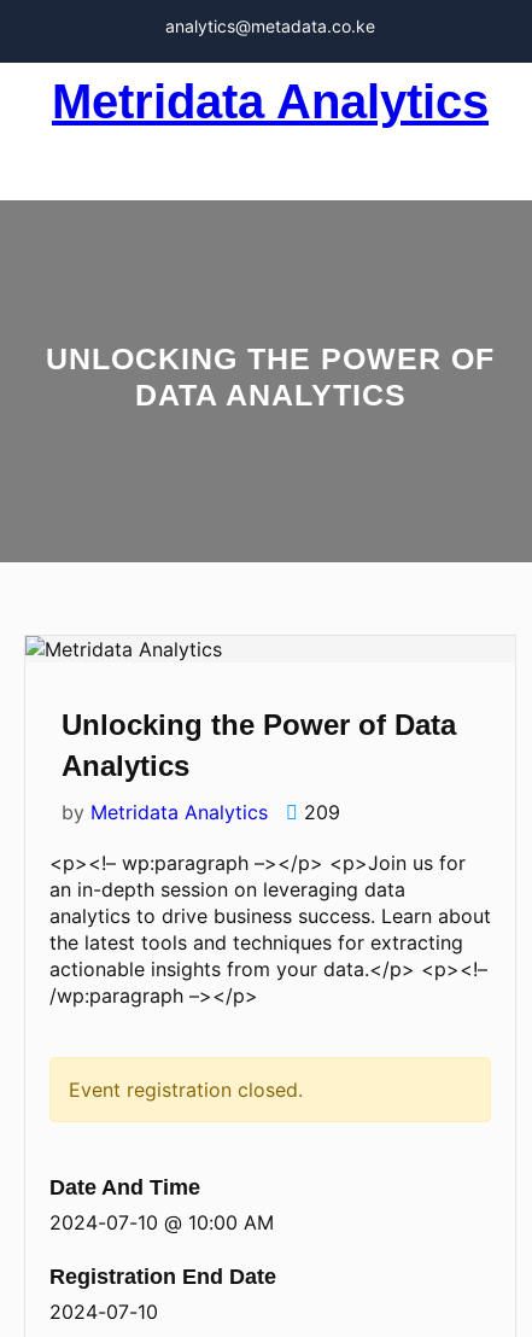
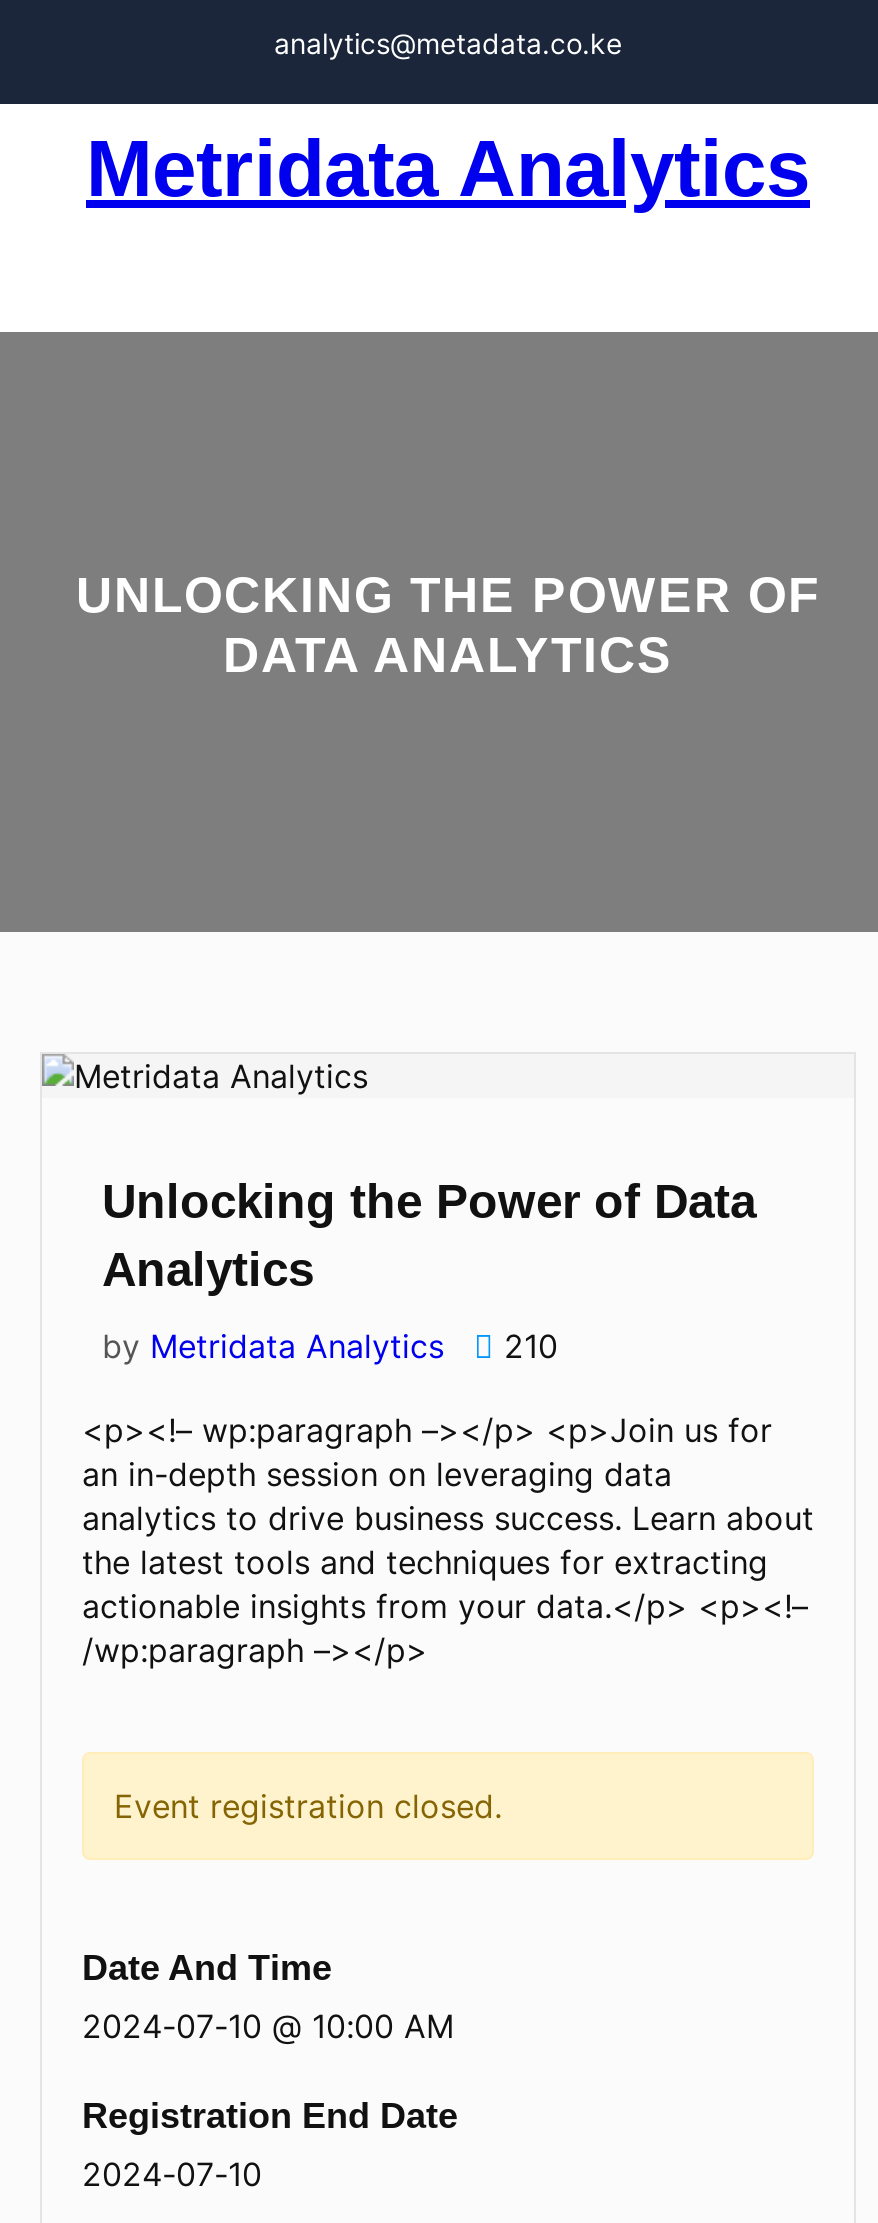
- by Metridata Analytics 209
+ by Metridata Analytics 210
